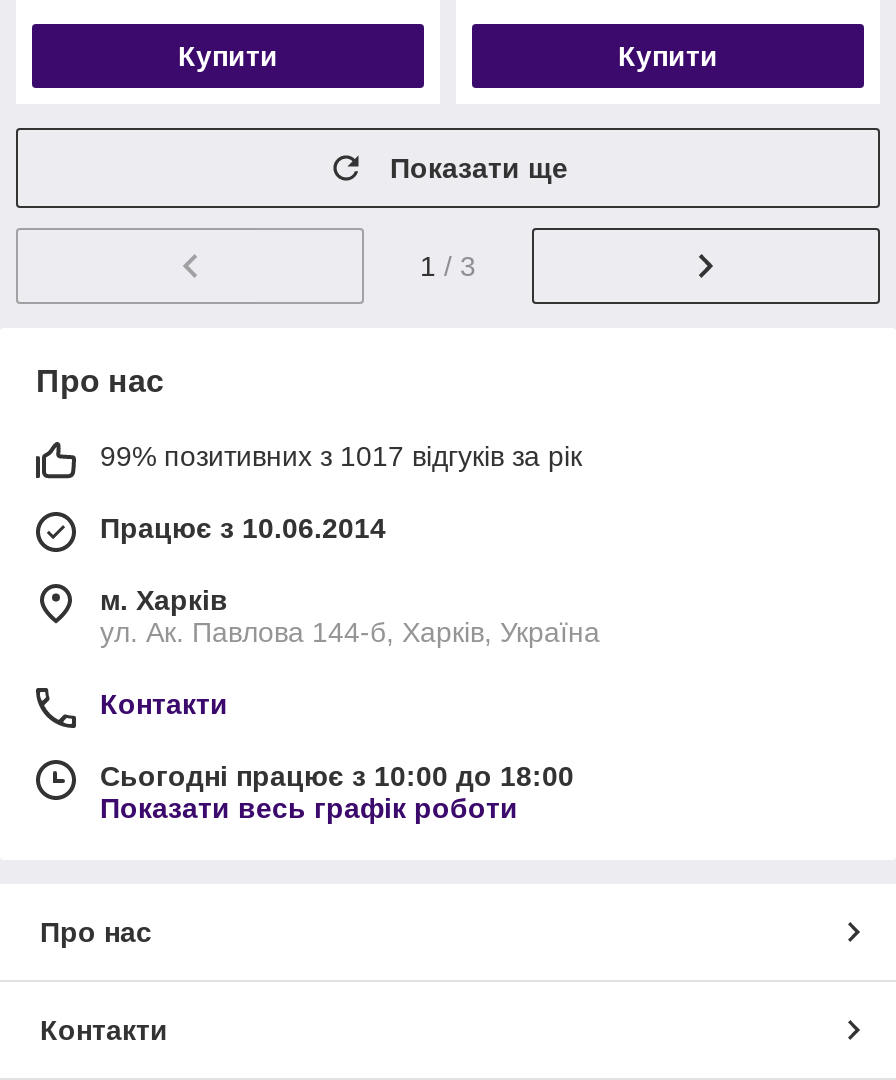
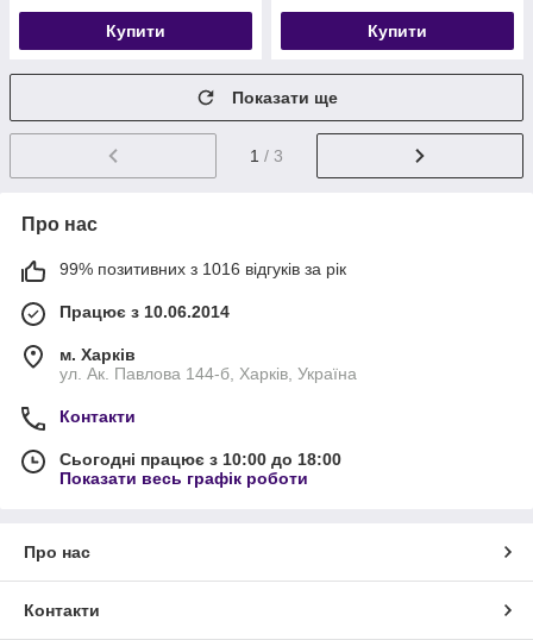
- 99% позитивних з 1017 відгуків за рік
+ 99% позитивних з 1016 відгуків за рік
